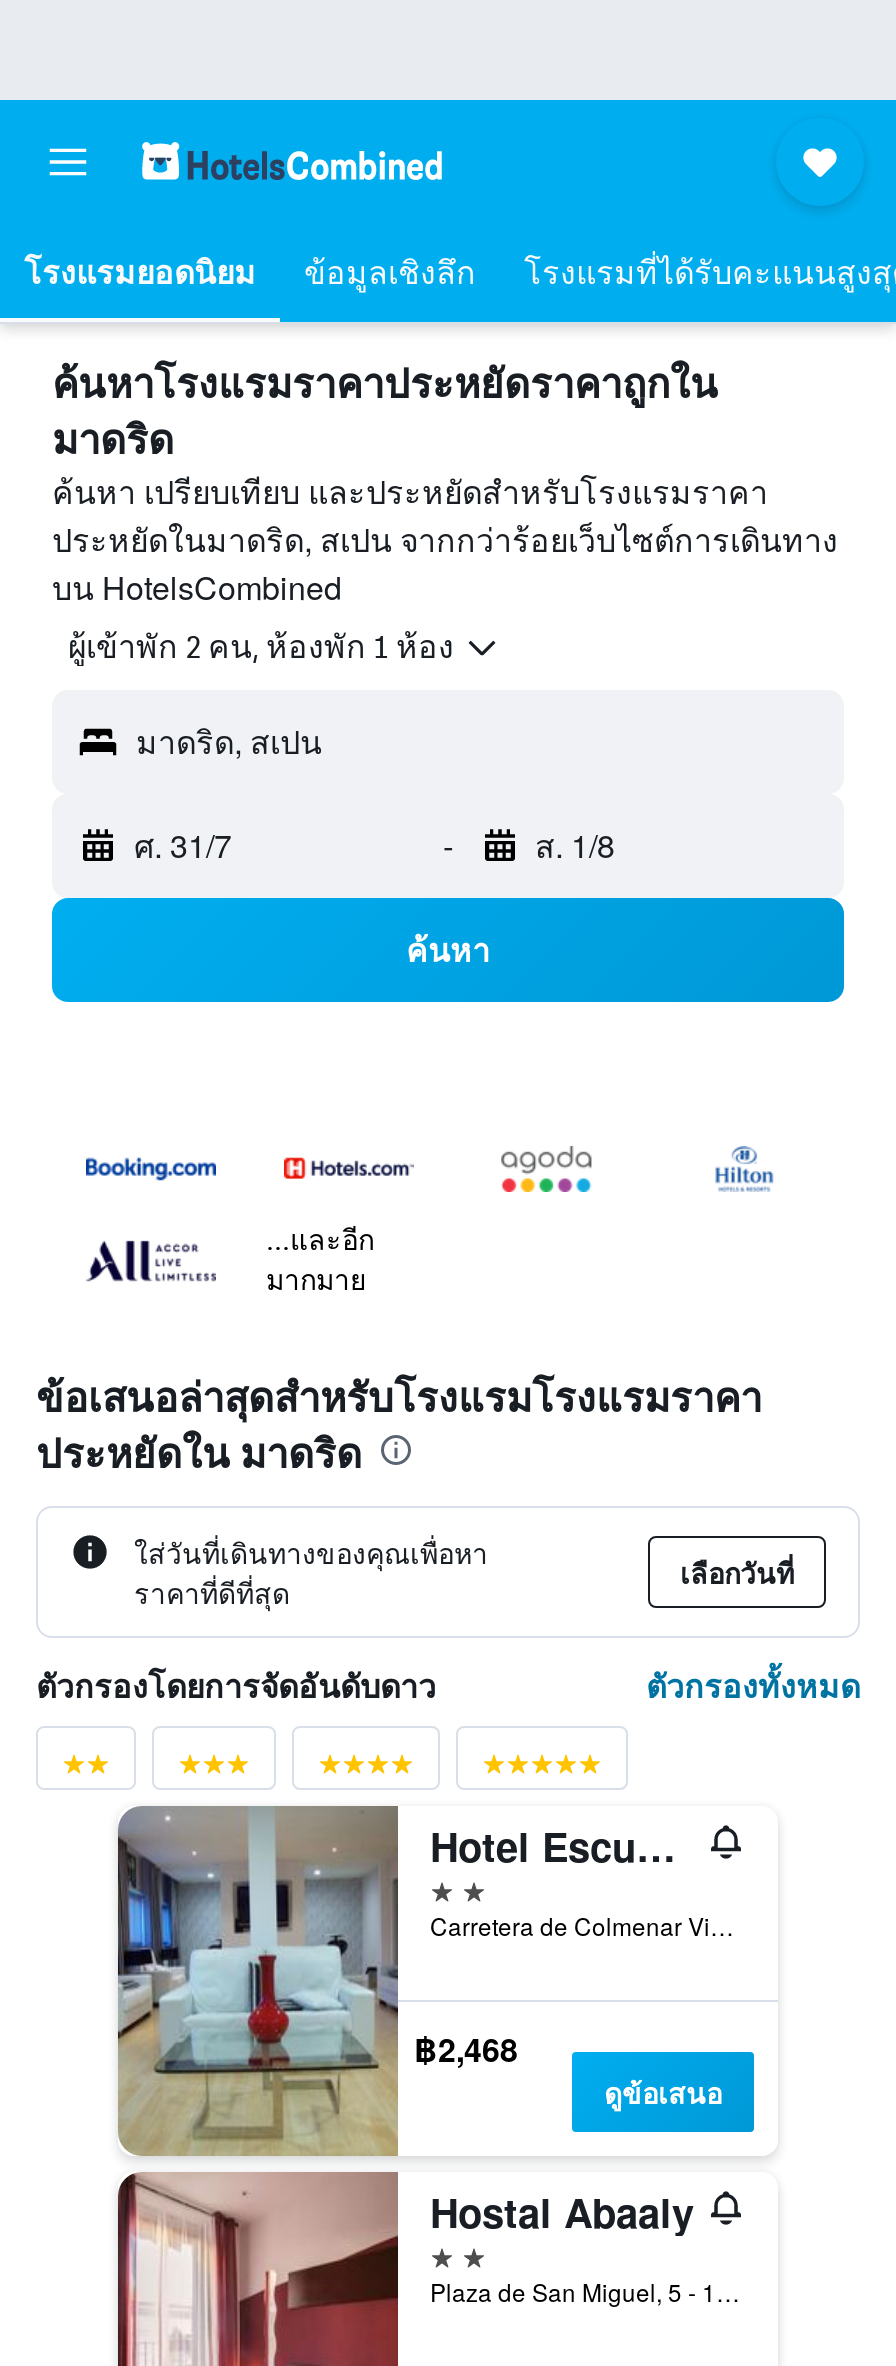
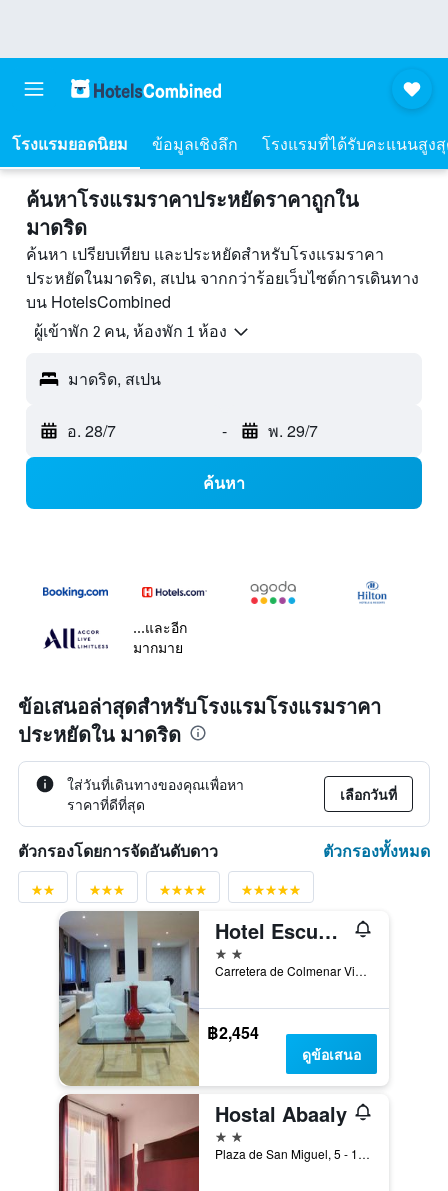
- ศ. 31/7
+ อ. 28/7

- ส. 1/8
+ พ. 29/7

- ฿2,468
+ ฿2,454
